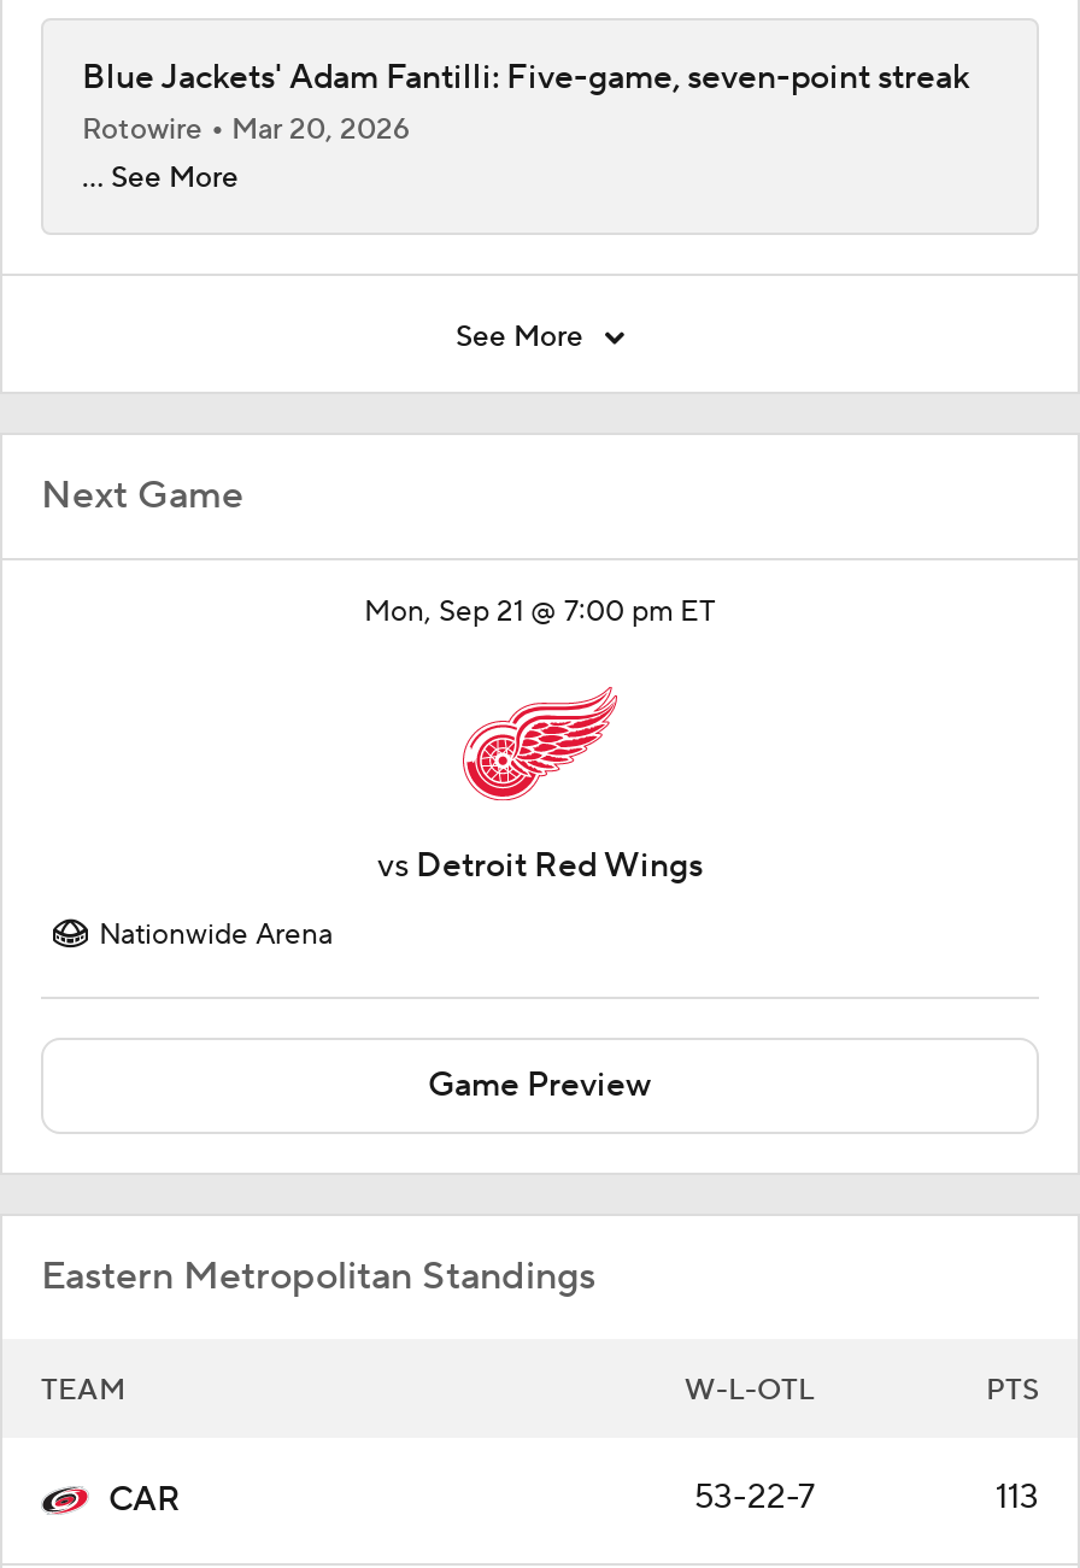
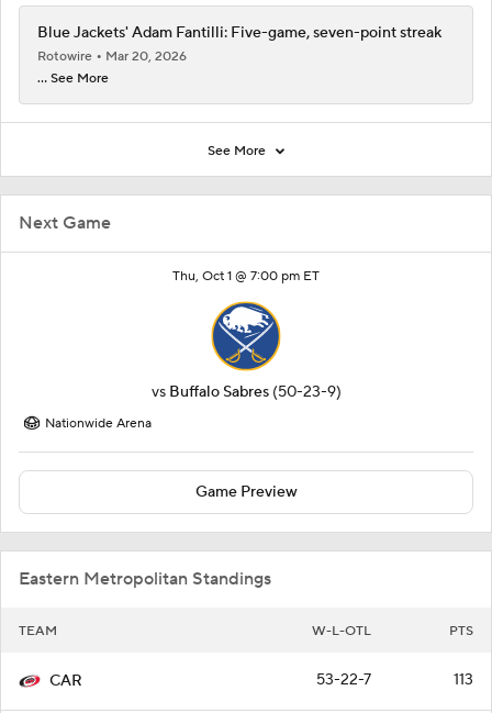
- Mon, Sep 21 @ 7:00 pm ET
+ Thu, Oct 1 @ 7:00 pm ET

- [image]
- vs Detroit Red Wings
+ [image]
+ vs Buffalo Sabres (50-23-9)
